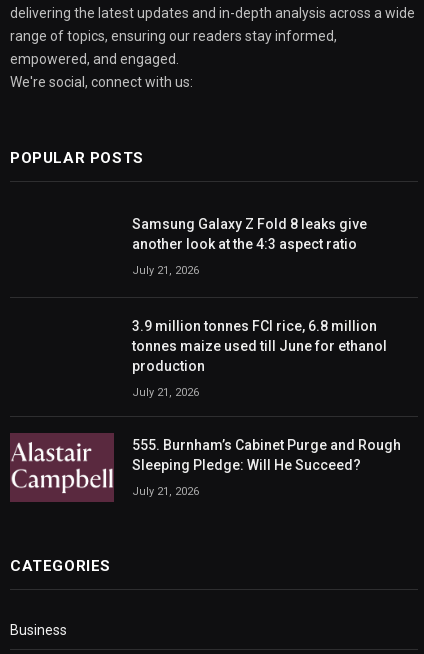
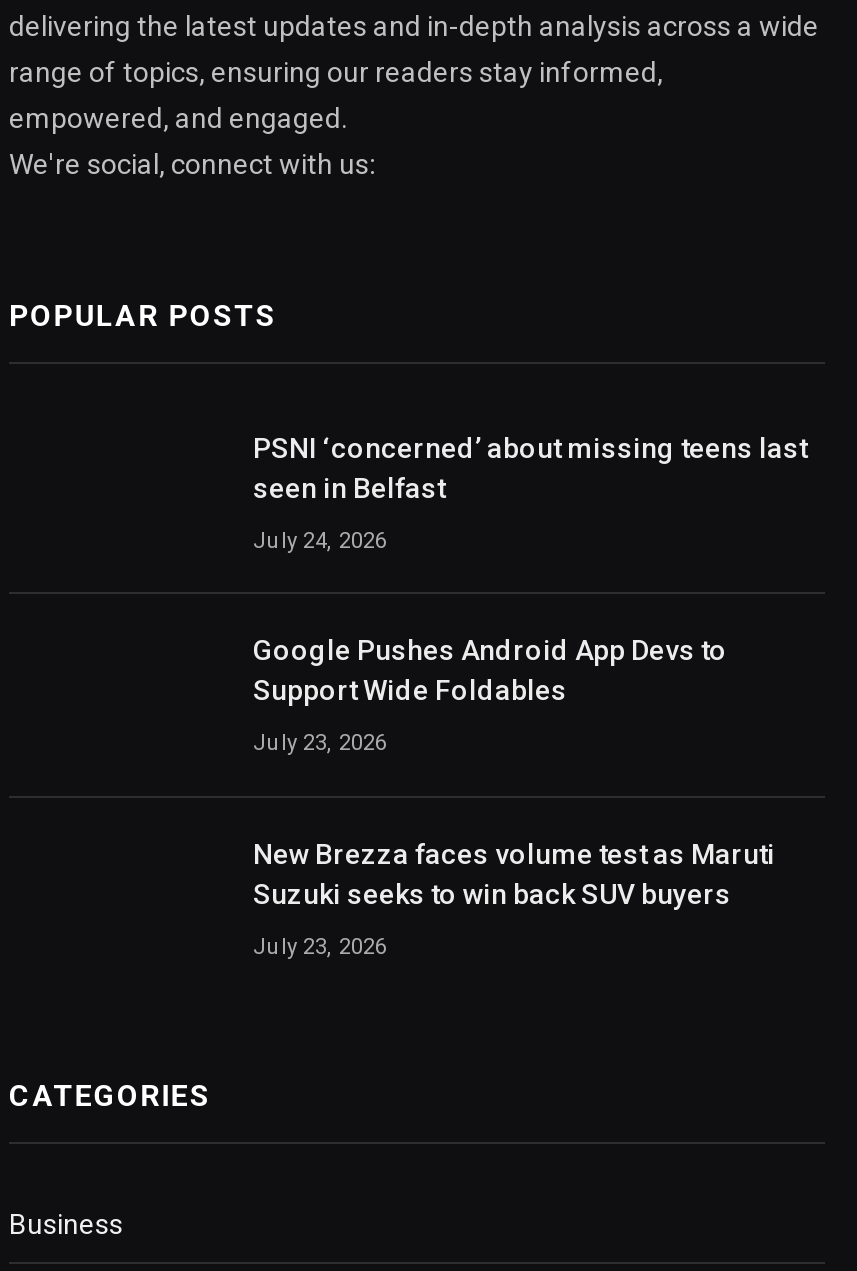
- Samsung Galaxy Z Fold 8 leaks give
- another look at the 4:3 aspect ratio
+ PSNI ‘concerned’ about missing teens last
+ seen in Belfast

- July 21, 2026
+ July 24, 2026

- 3.9 million tonnes FCI rice, 6.8 million
- tonnes maize used till June for ethanol
- production
+ Google Pushes Android App Devs to
+ Support Wide Foldables

- July 21, 2026
+ July 23, 2026

- [image]

- 555. Burnham’s Cabinet Purge and Rough
- Sleeping Pledge: Will He Succeed?
+ New Brezza faces volume test as Maruti
+ Suzuki seeks to win back SUV buyers

- July 21, 2026
+ July 23, 2026
